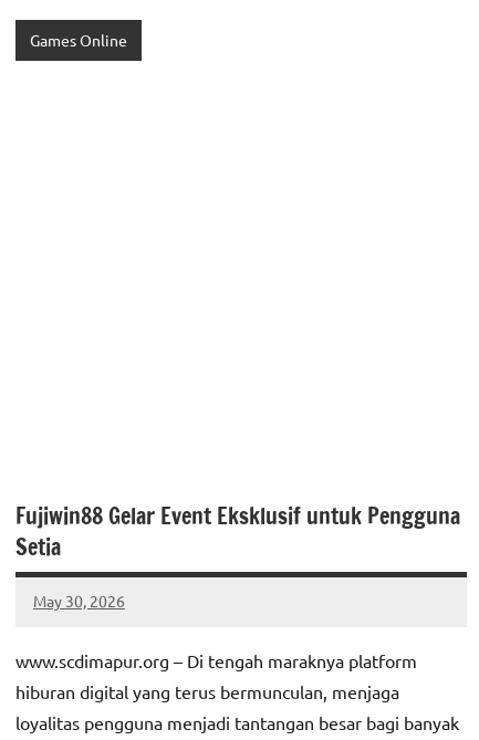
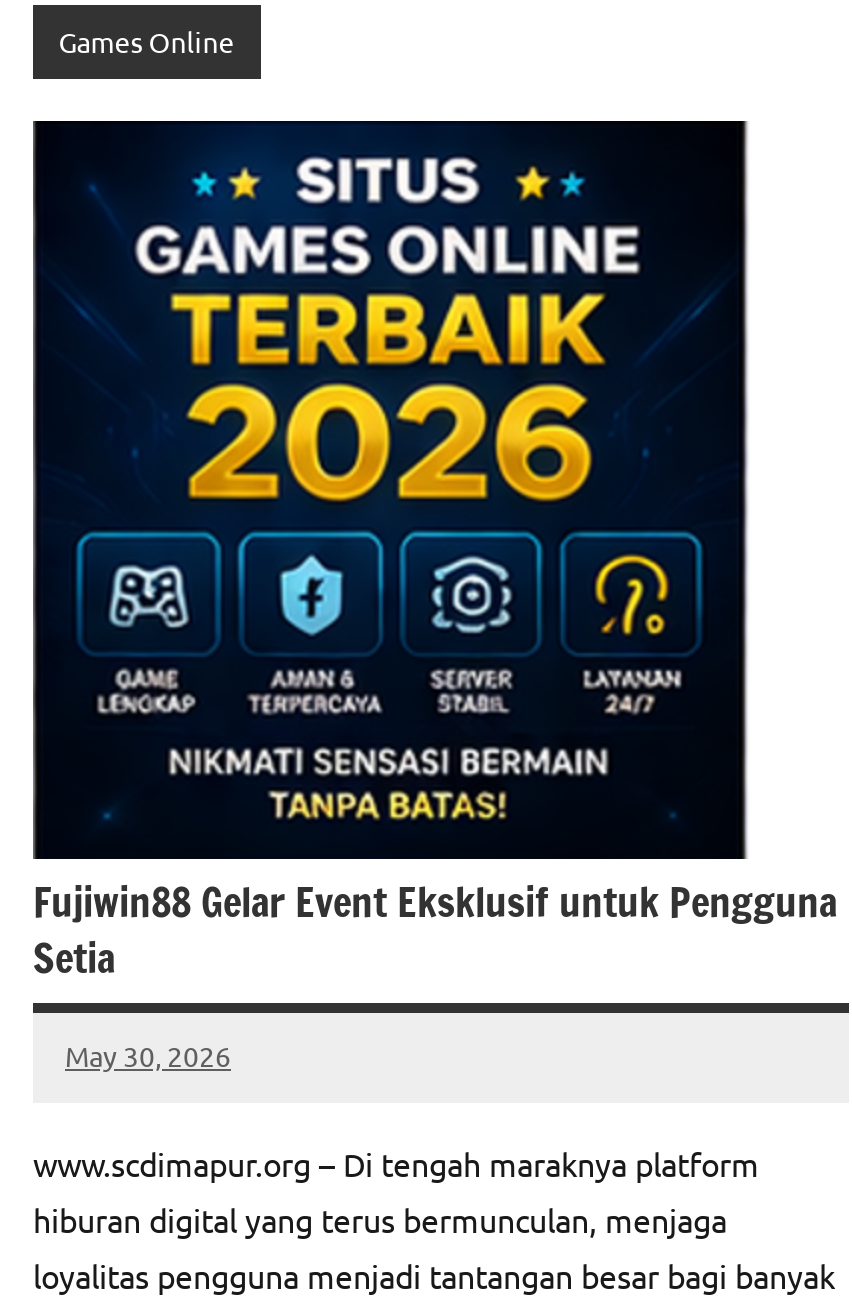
+ [image]
